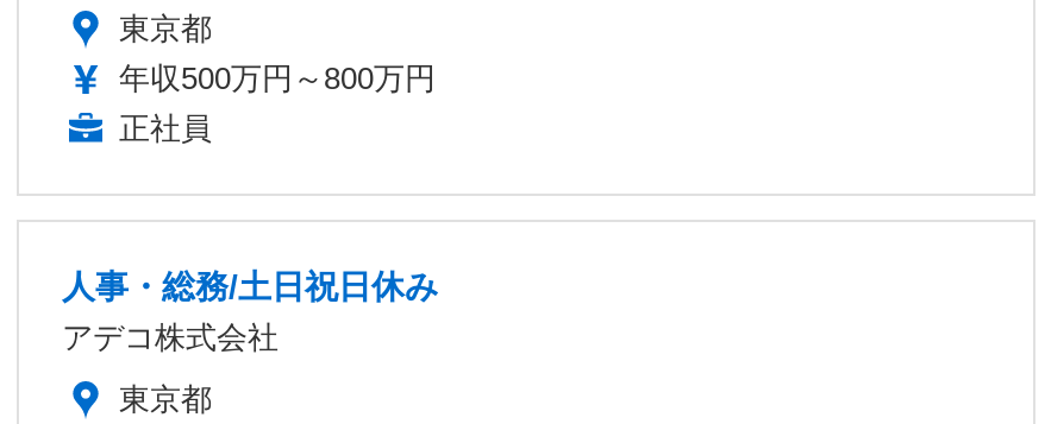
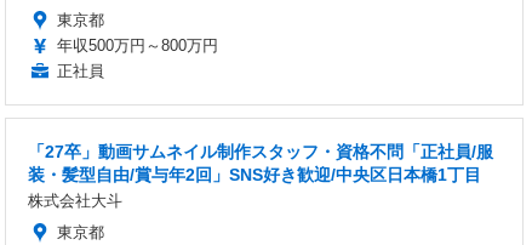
- 人事・総務/土日祝日休み
- アデコ株式会社
+ 「27卒」動画サムネイル制作スタッフ・資格不問「正社員/服
+ 装・髪型自由/賞与年2回」SNS好き歓迎/中央区日本橋1丁目
+ 株式会社大斗
